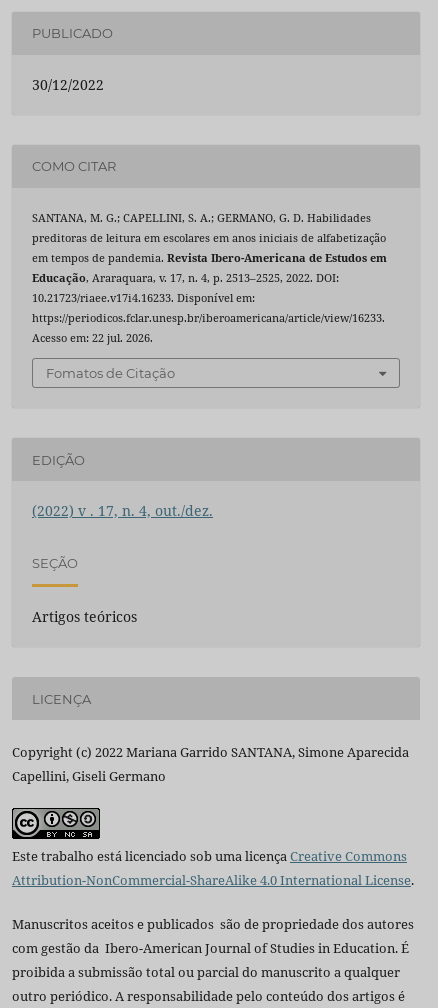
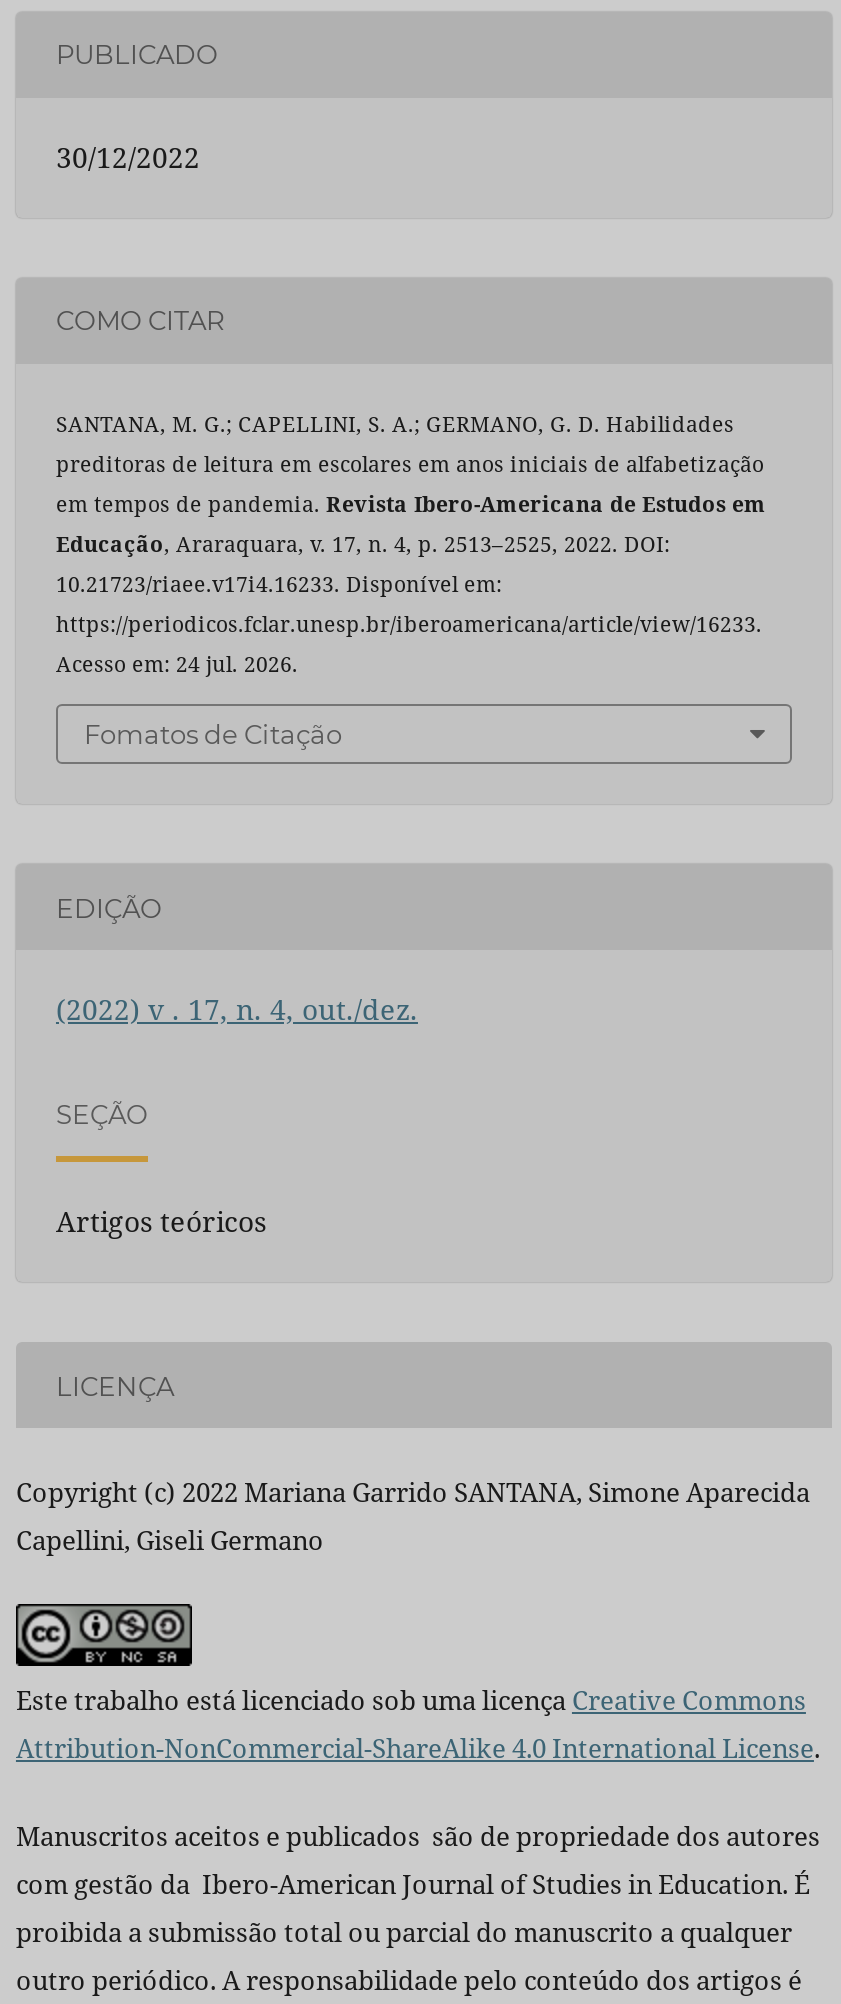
- Acesso em: 22 jul. 2026.
+ Acesso em: 24 jul. 2026.
